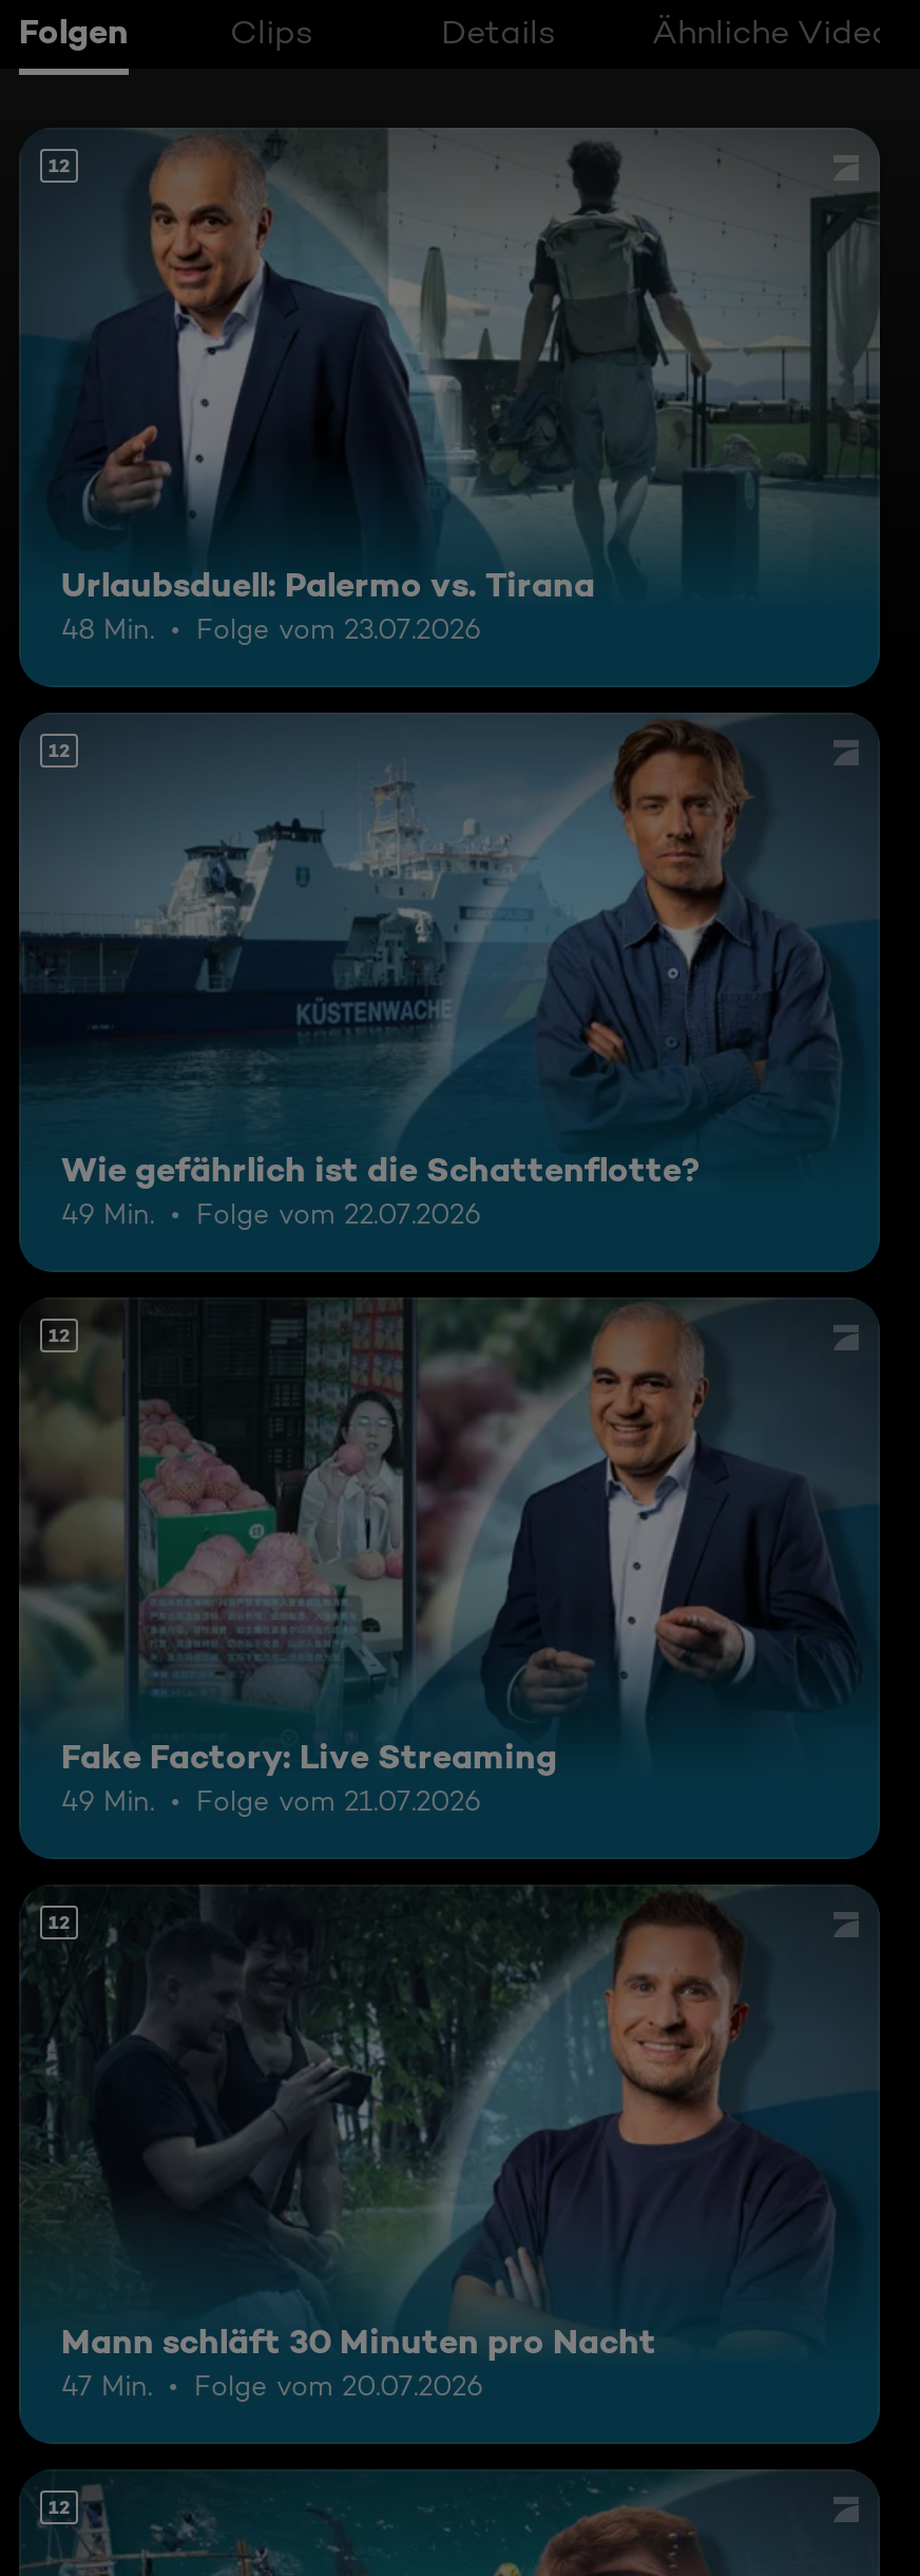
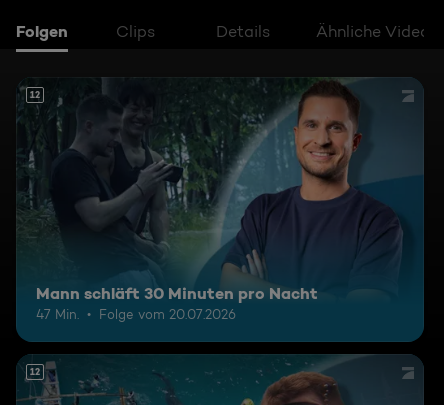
- [image]
- 12

- Urlaubsduell: Palermo vs. Tirana
- 48 Min.
- Folge vom 23.07.2026

- [image]
- 12

- Wie gefährlich ist die Schattenflotte?
- 49 Min.
- Folge vom 22.07.2026

- [image]
- 12

- Fake Factory: Live Streaming
- 49 Min.
- Folge vom 21.07.2026
